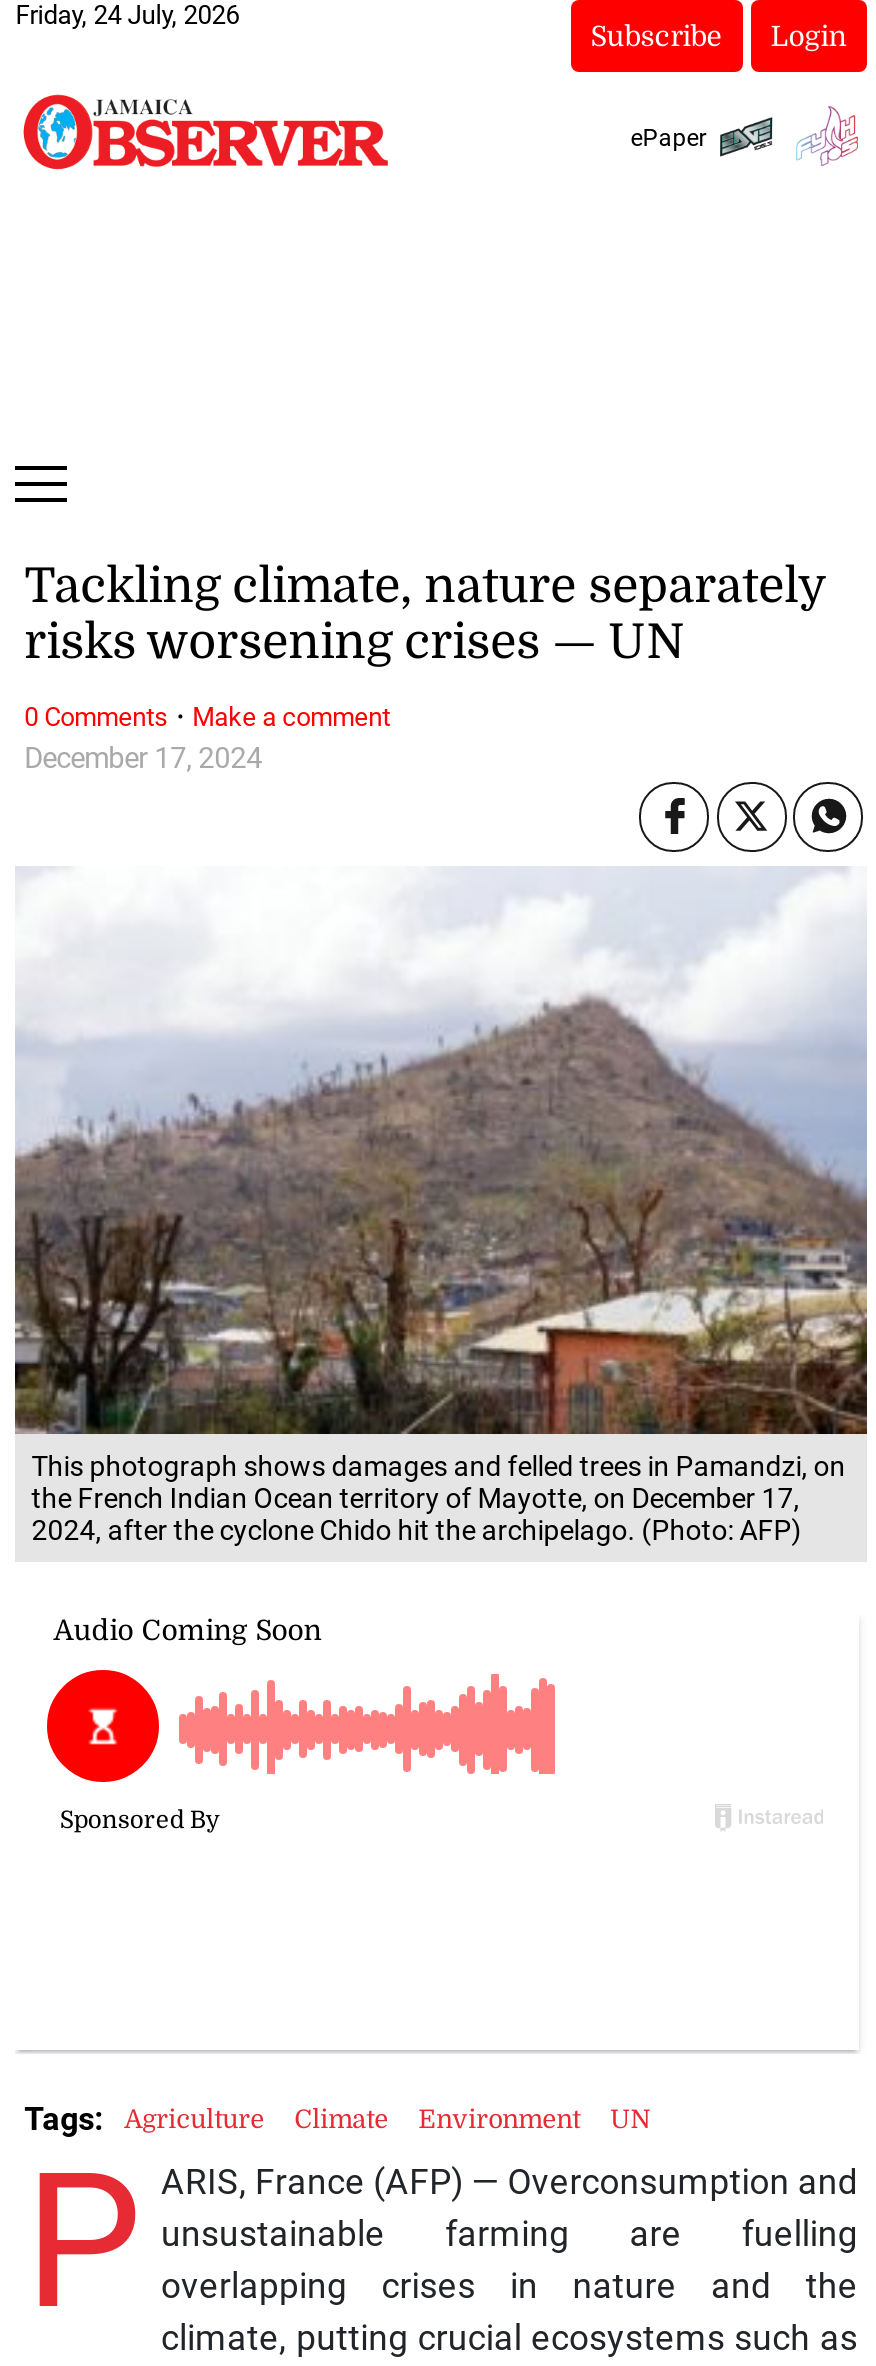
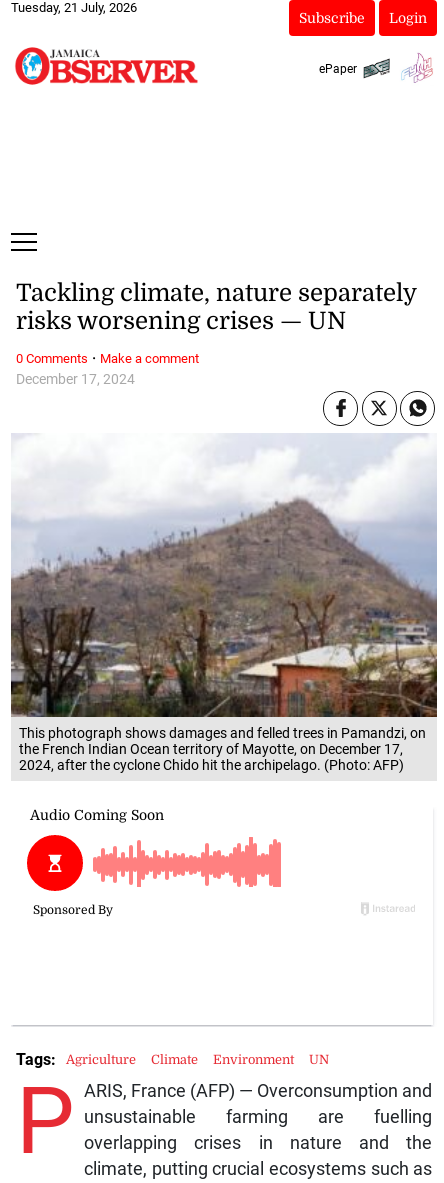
- Friday, 24 July, 2026
+ Tuesday, 21 July, 2026
